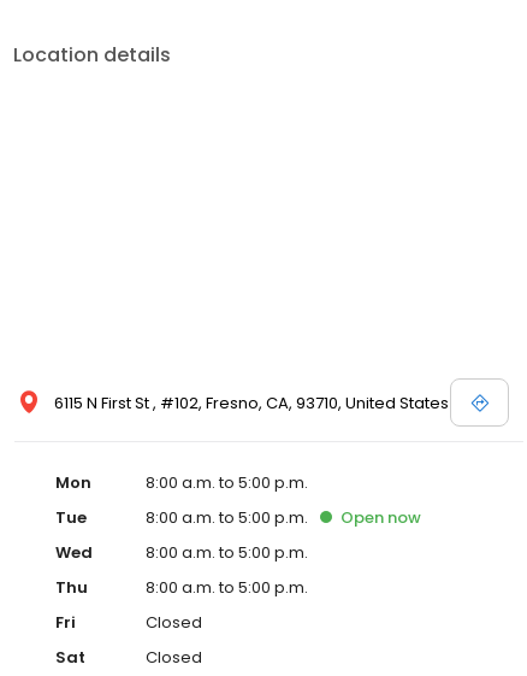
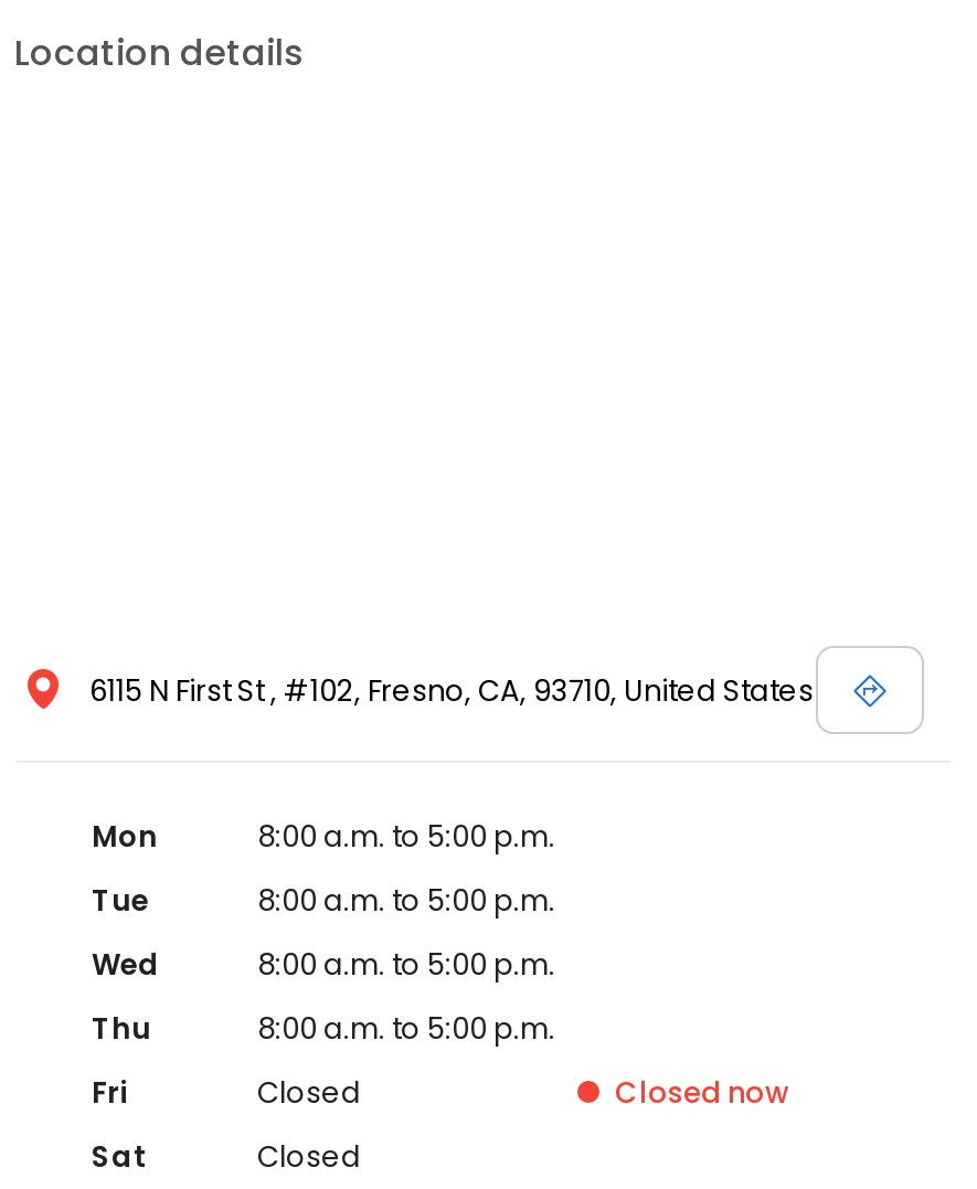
- Open now

+ Closed now
